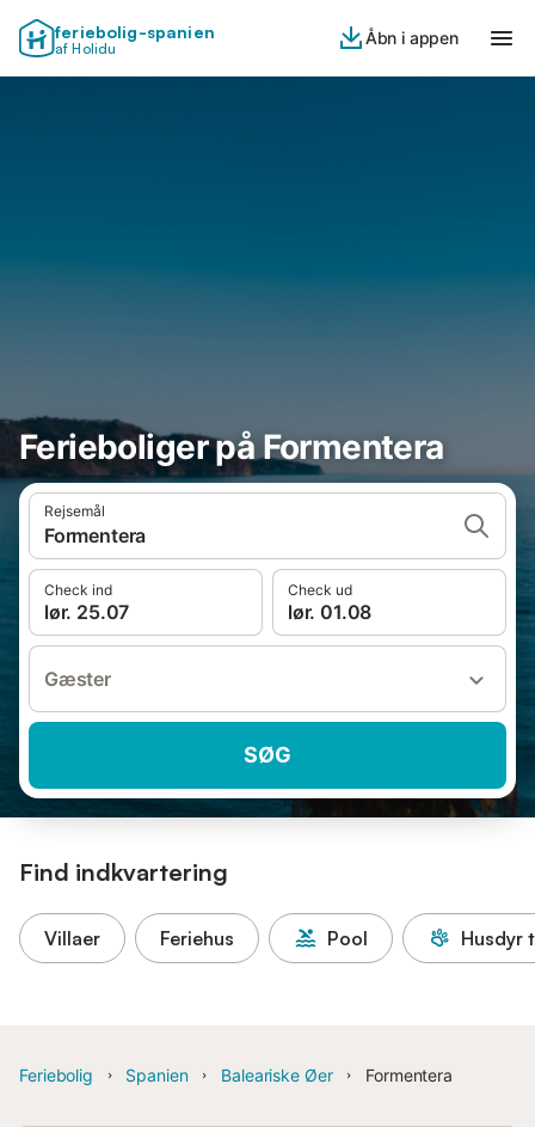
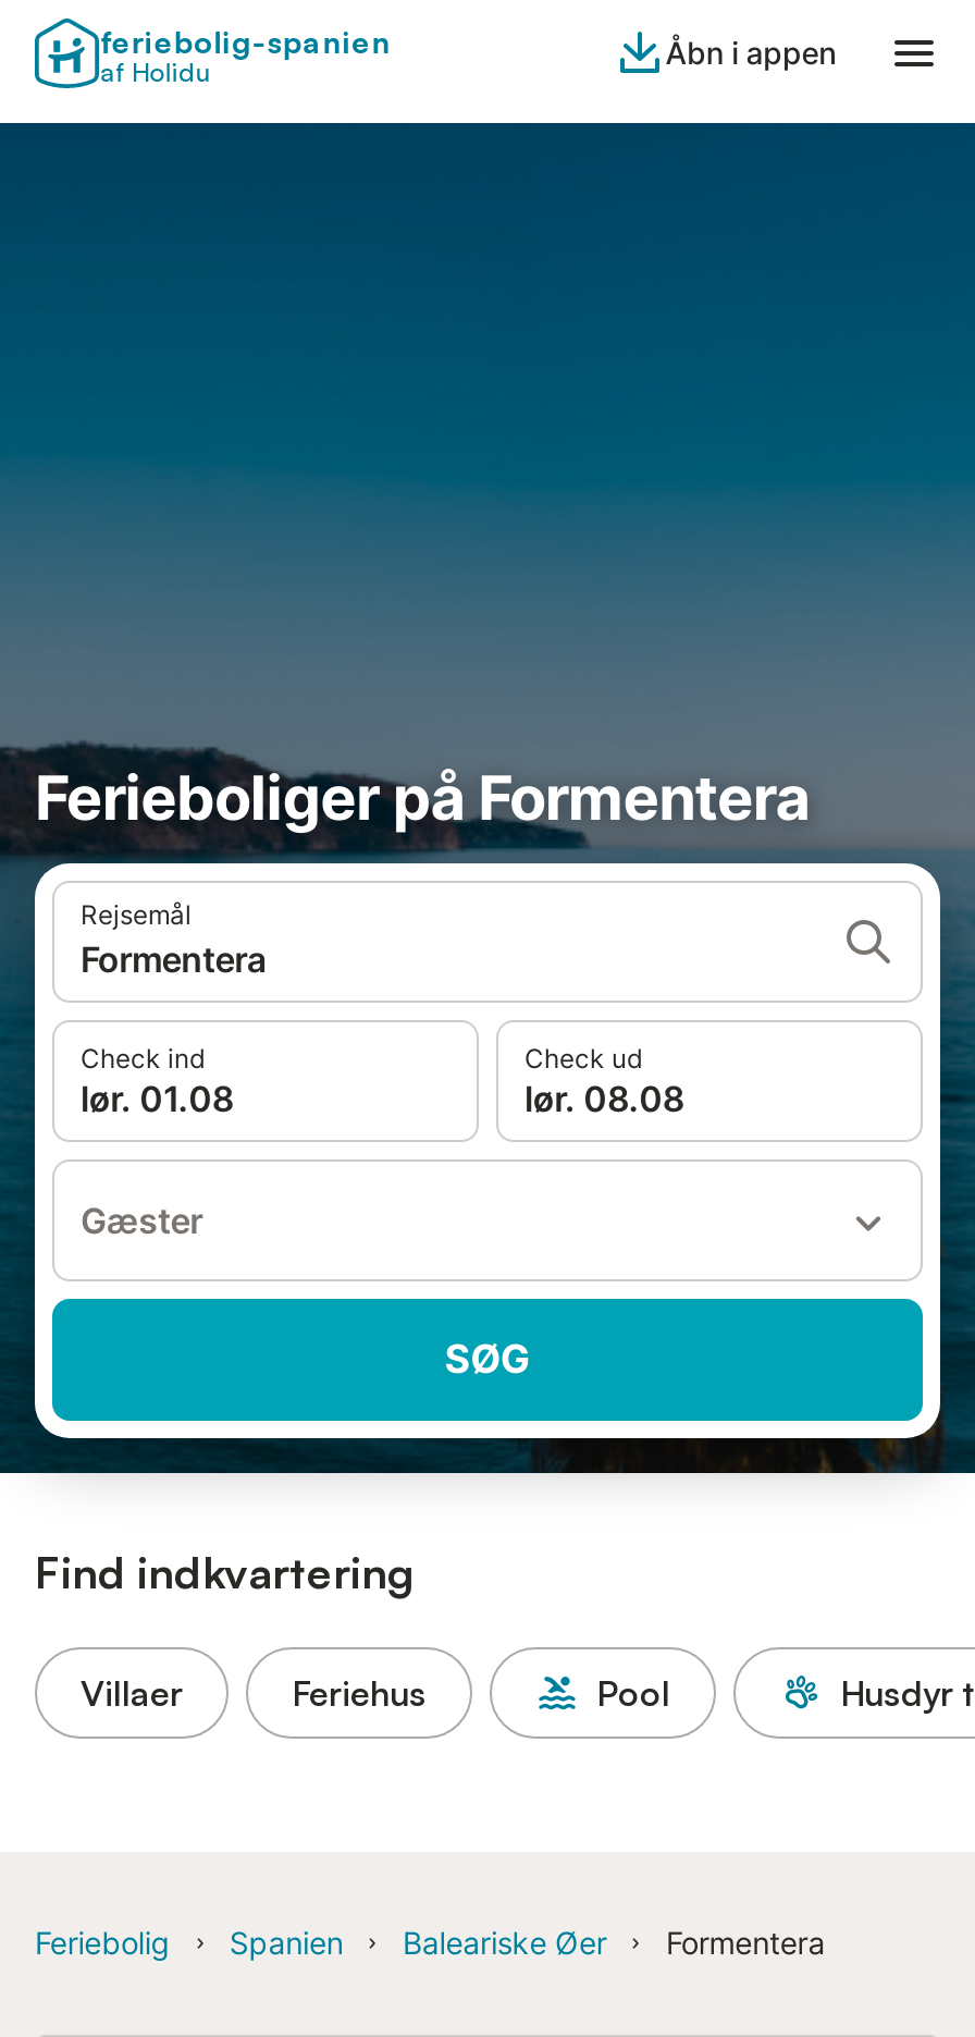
- lør. 25.07
+ lør. 01.08

- lør. 01.08
+ lør. 08.08
